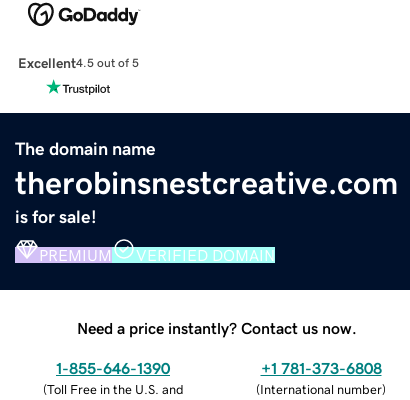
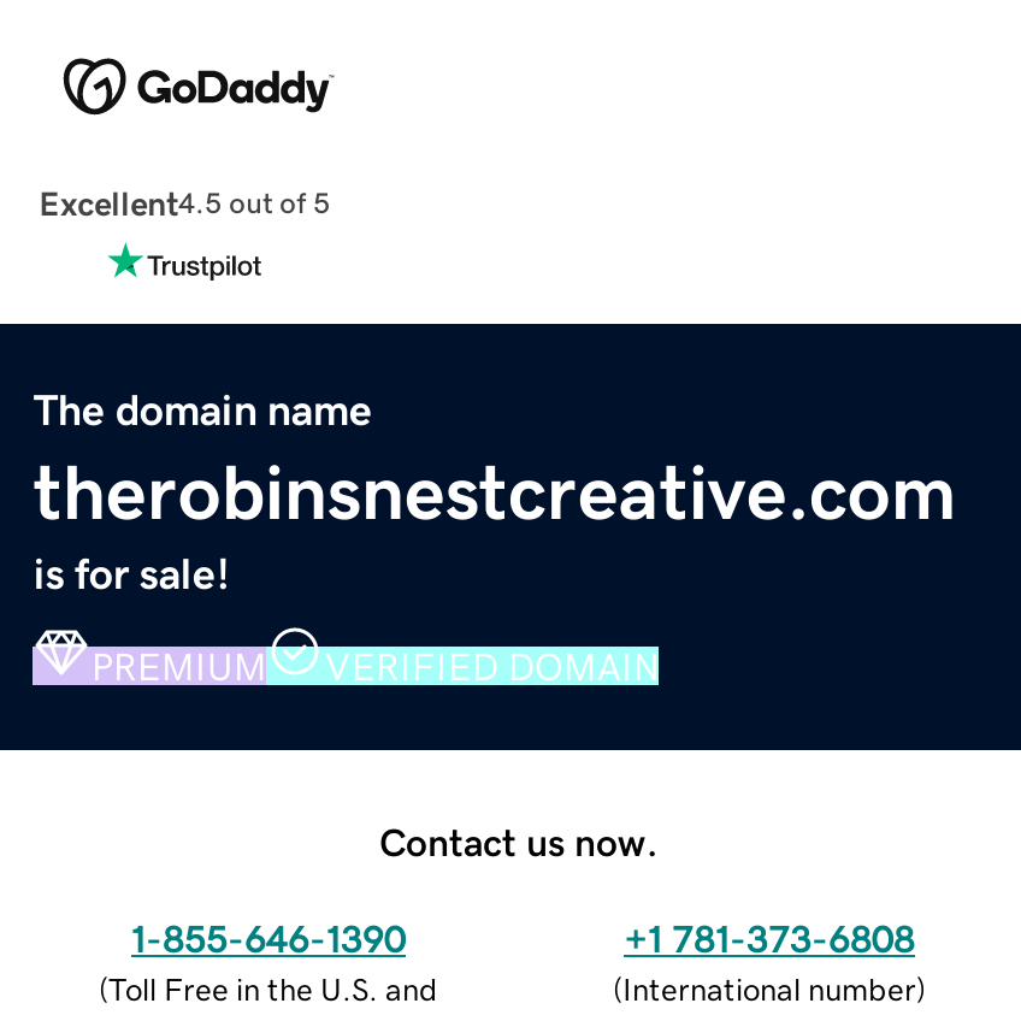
- Need a price instantly? Contact us now.
+ Contact us now.
